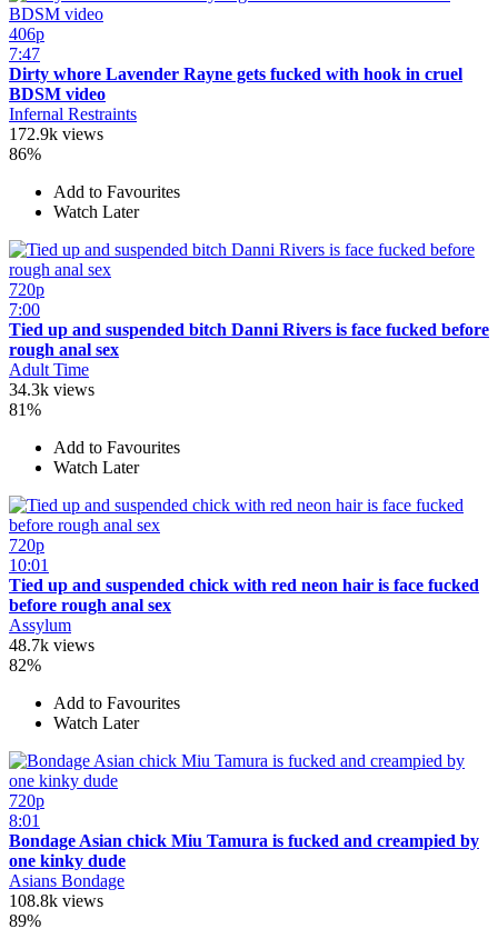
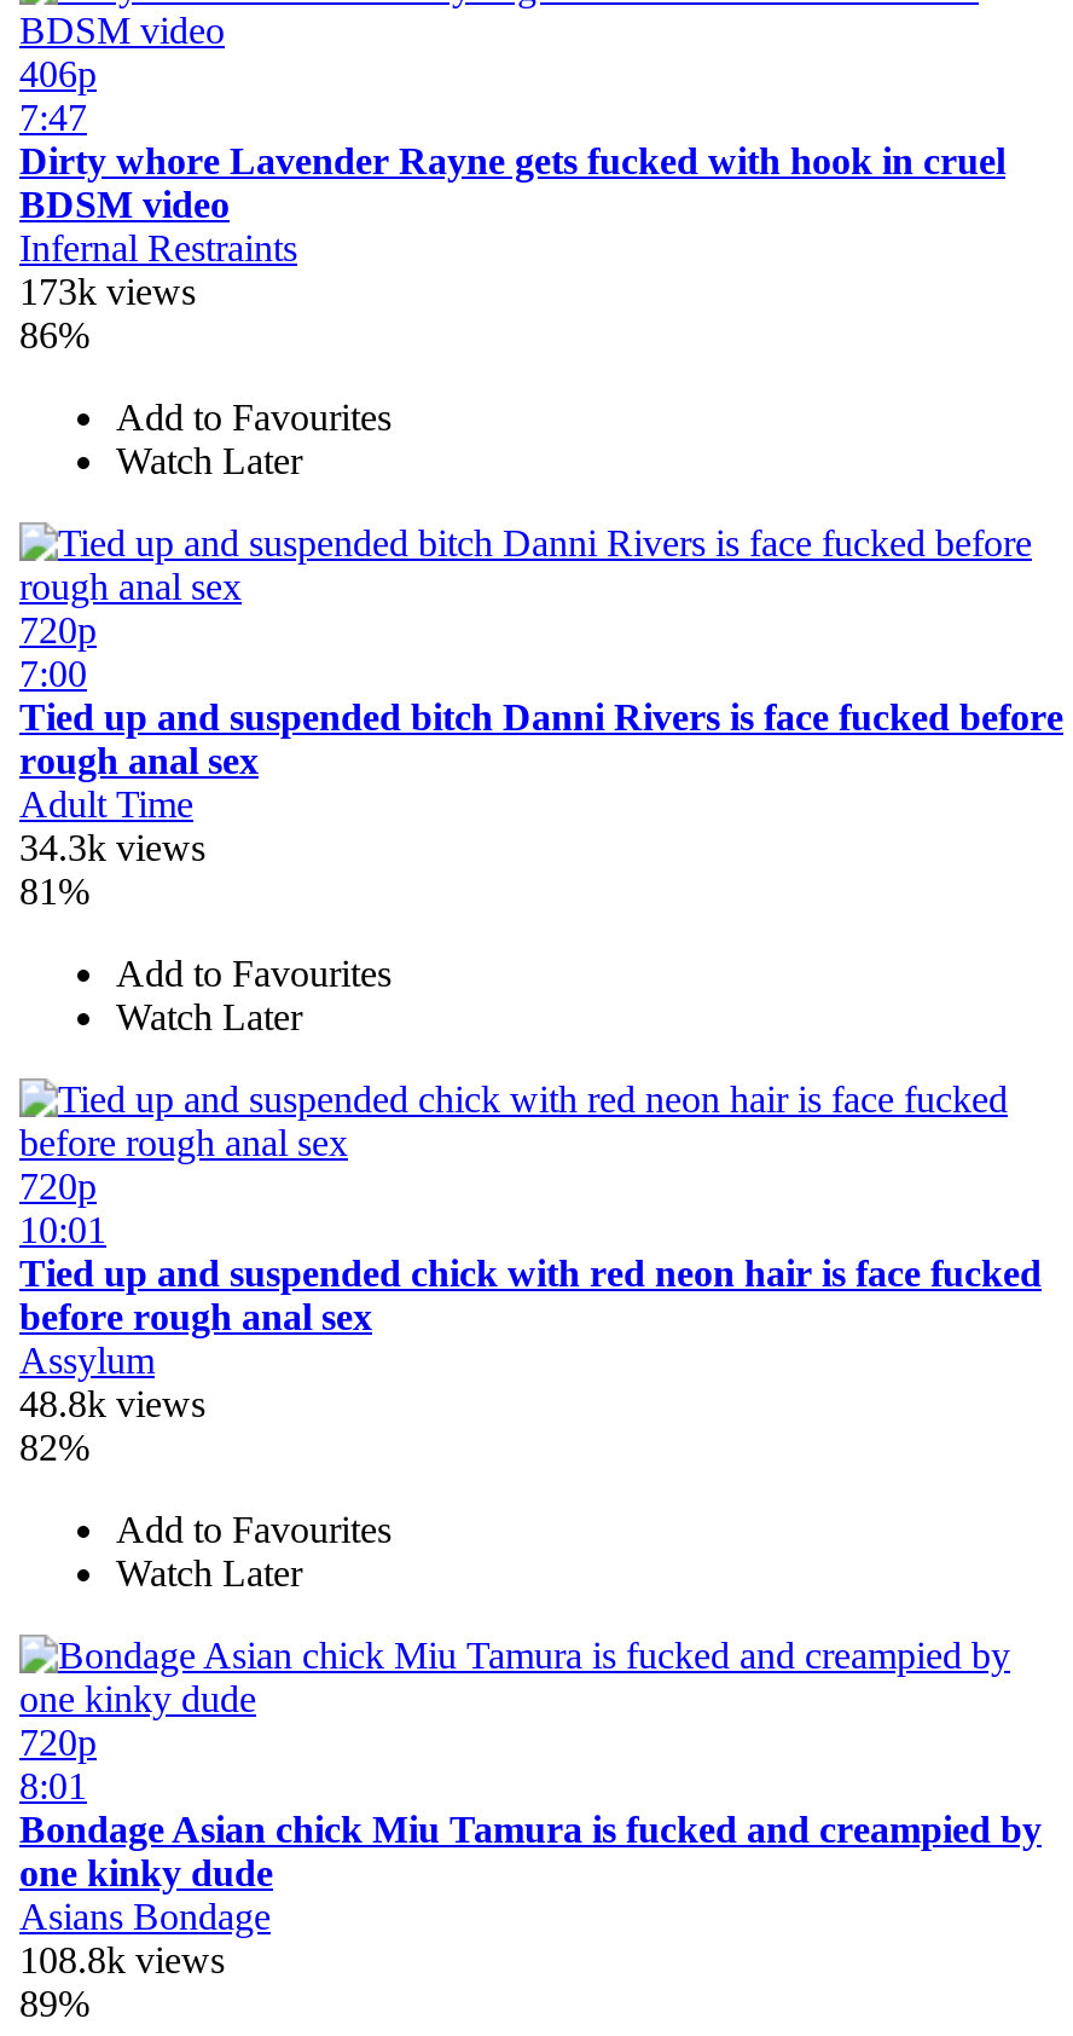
- 172.9k views
+ 173k views

- 48.7k views
+ 48.8k views
